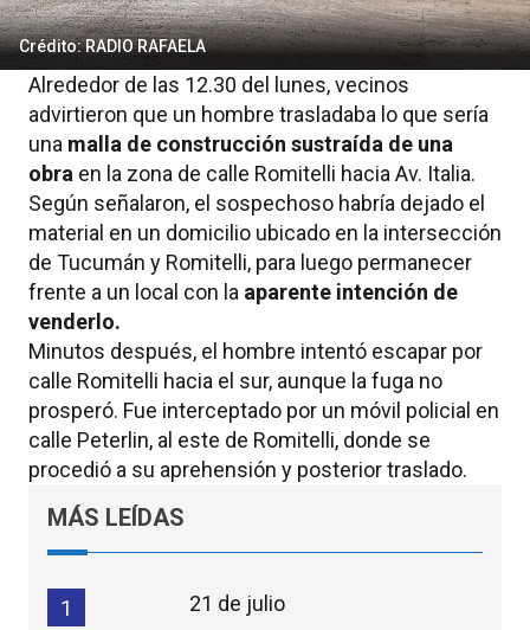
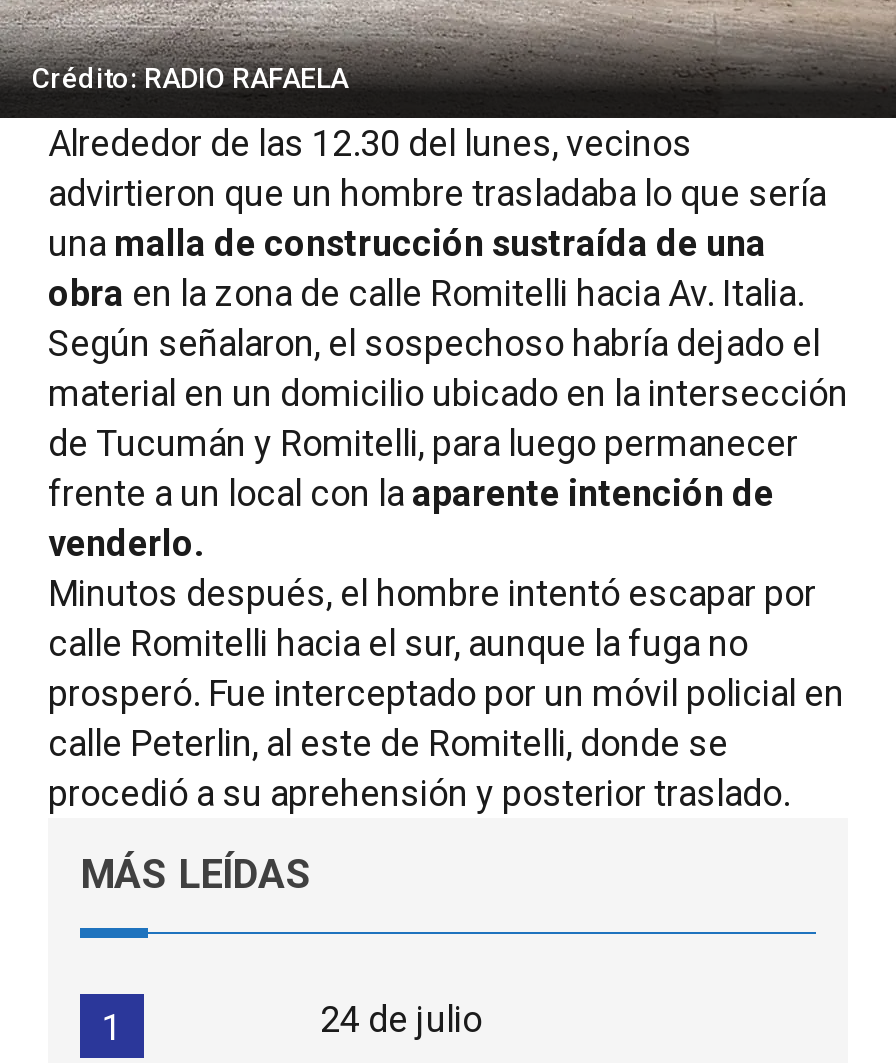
- 21 de julio
+ 24 de julio
